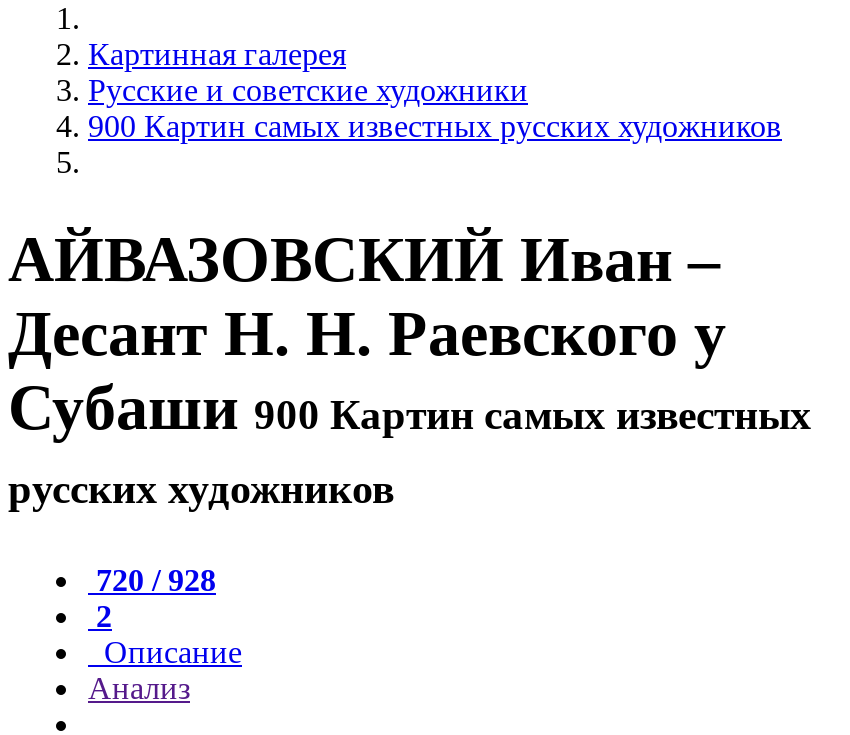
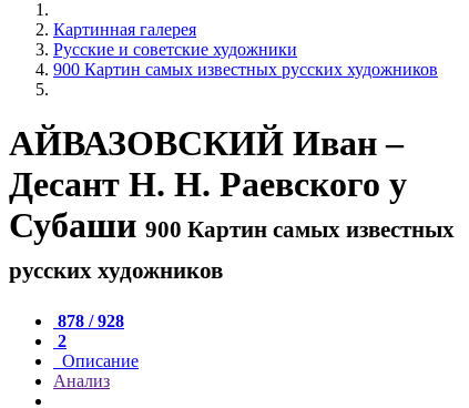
- 720 / 928
+ 878 / 928
